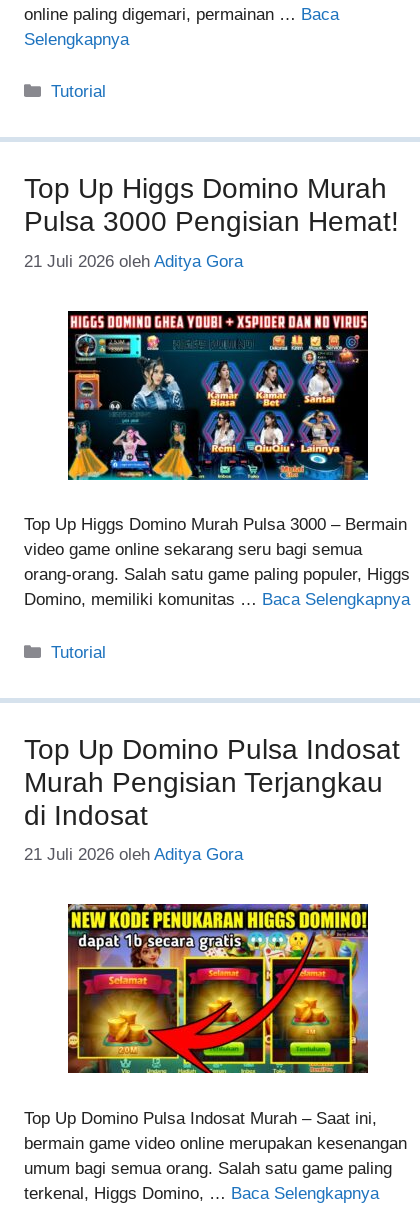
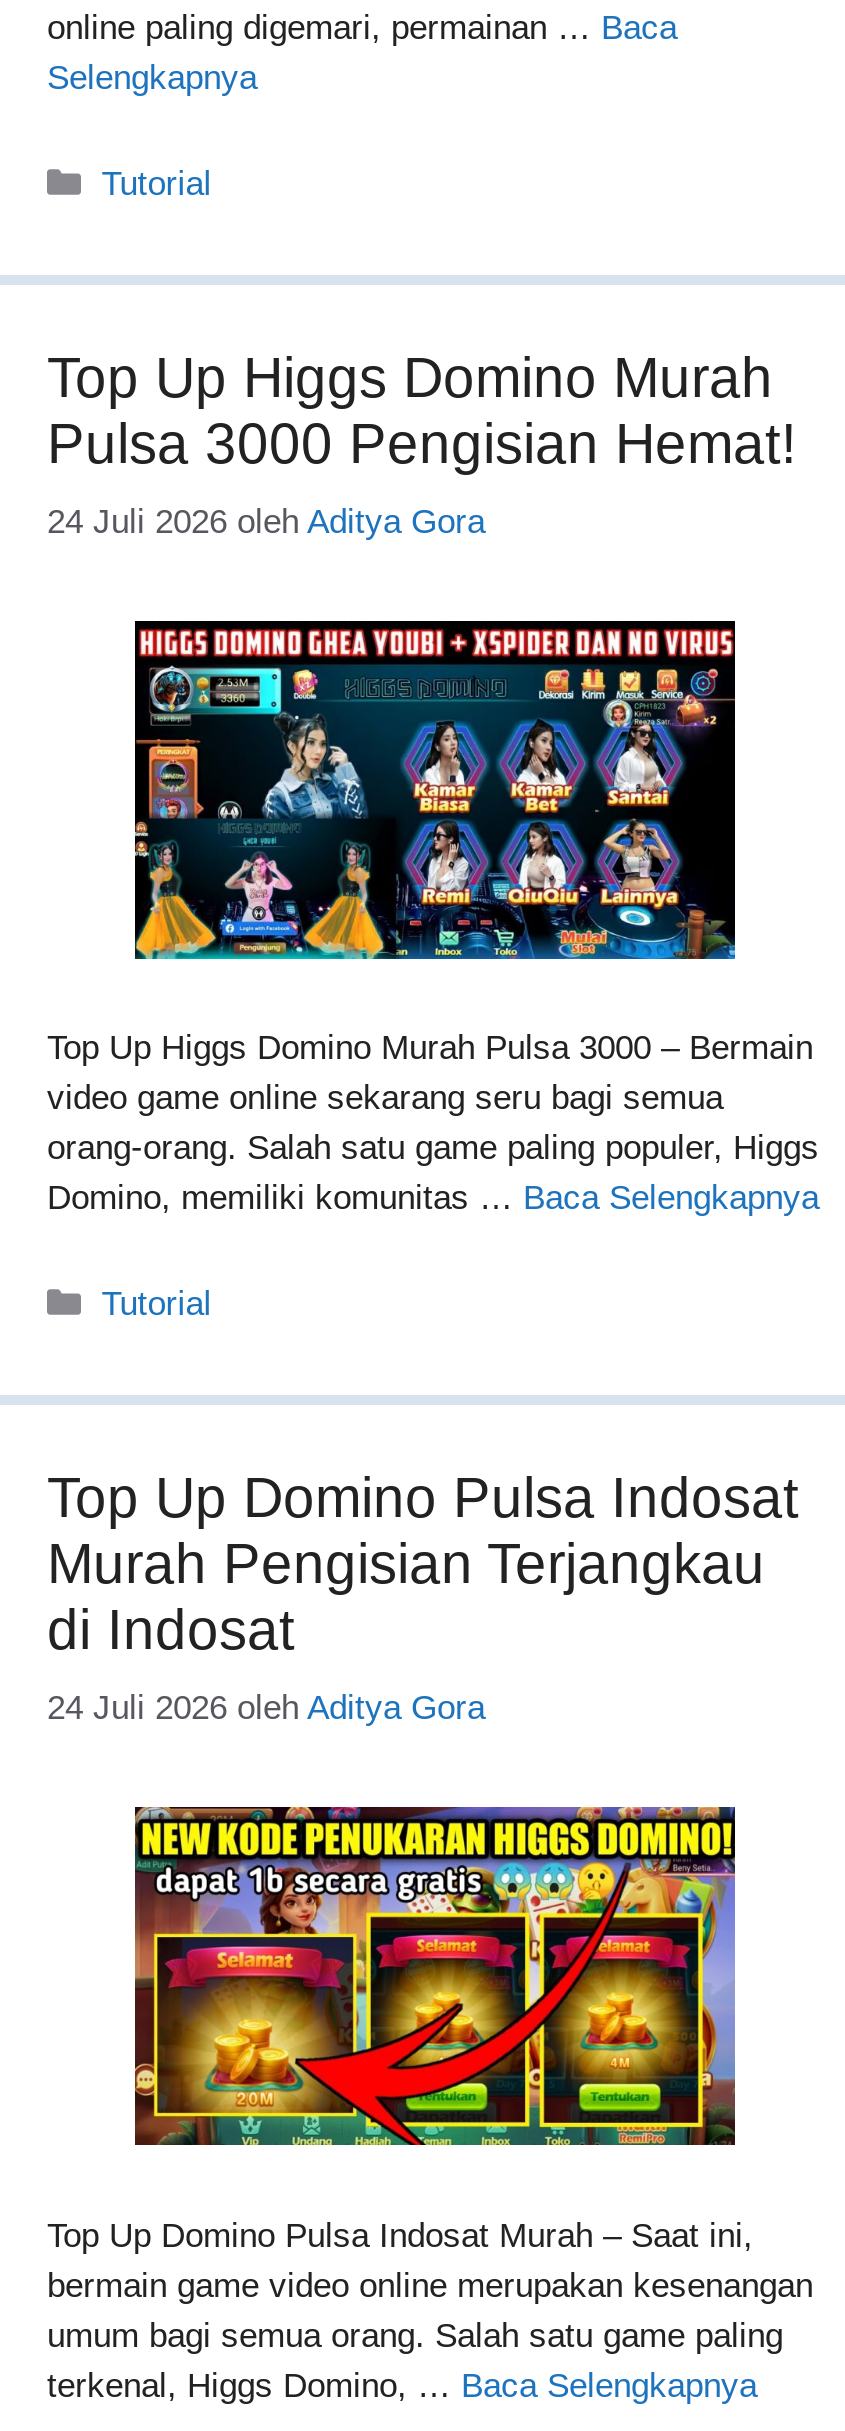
- 21 Juli 2026 oleh Aditya Gora
+ 24 Juli 2026 oleh Aditya Gora

- 21 Juli 2026 oleh Aditya Gora
+ 24 Juli 2026 oleh Aditya Gora
